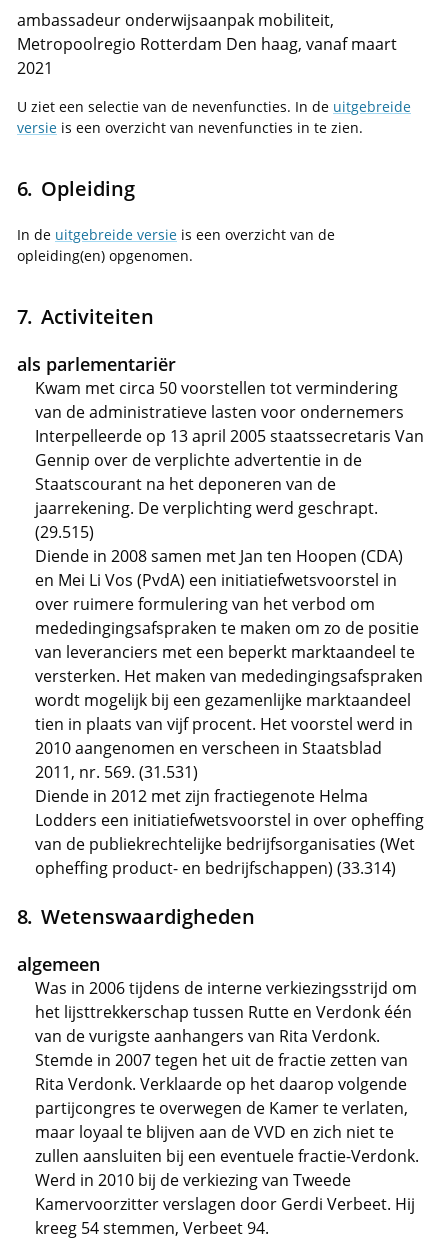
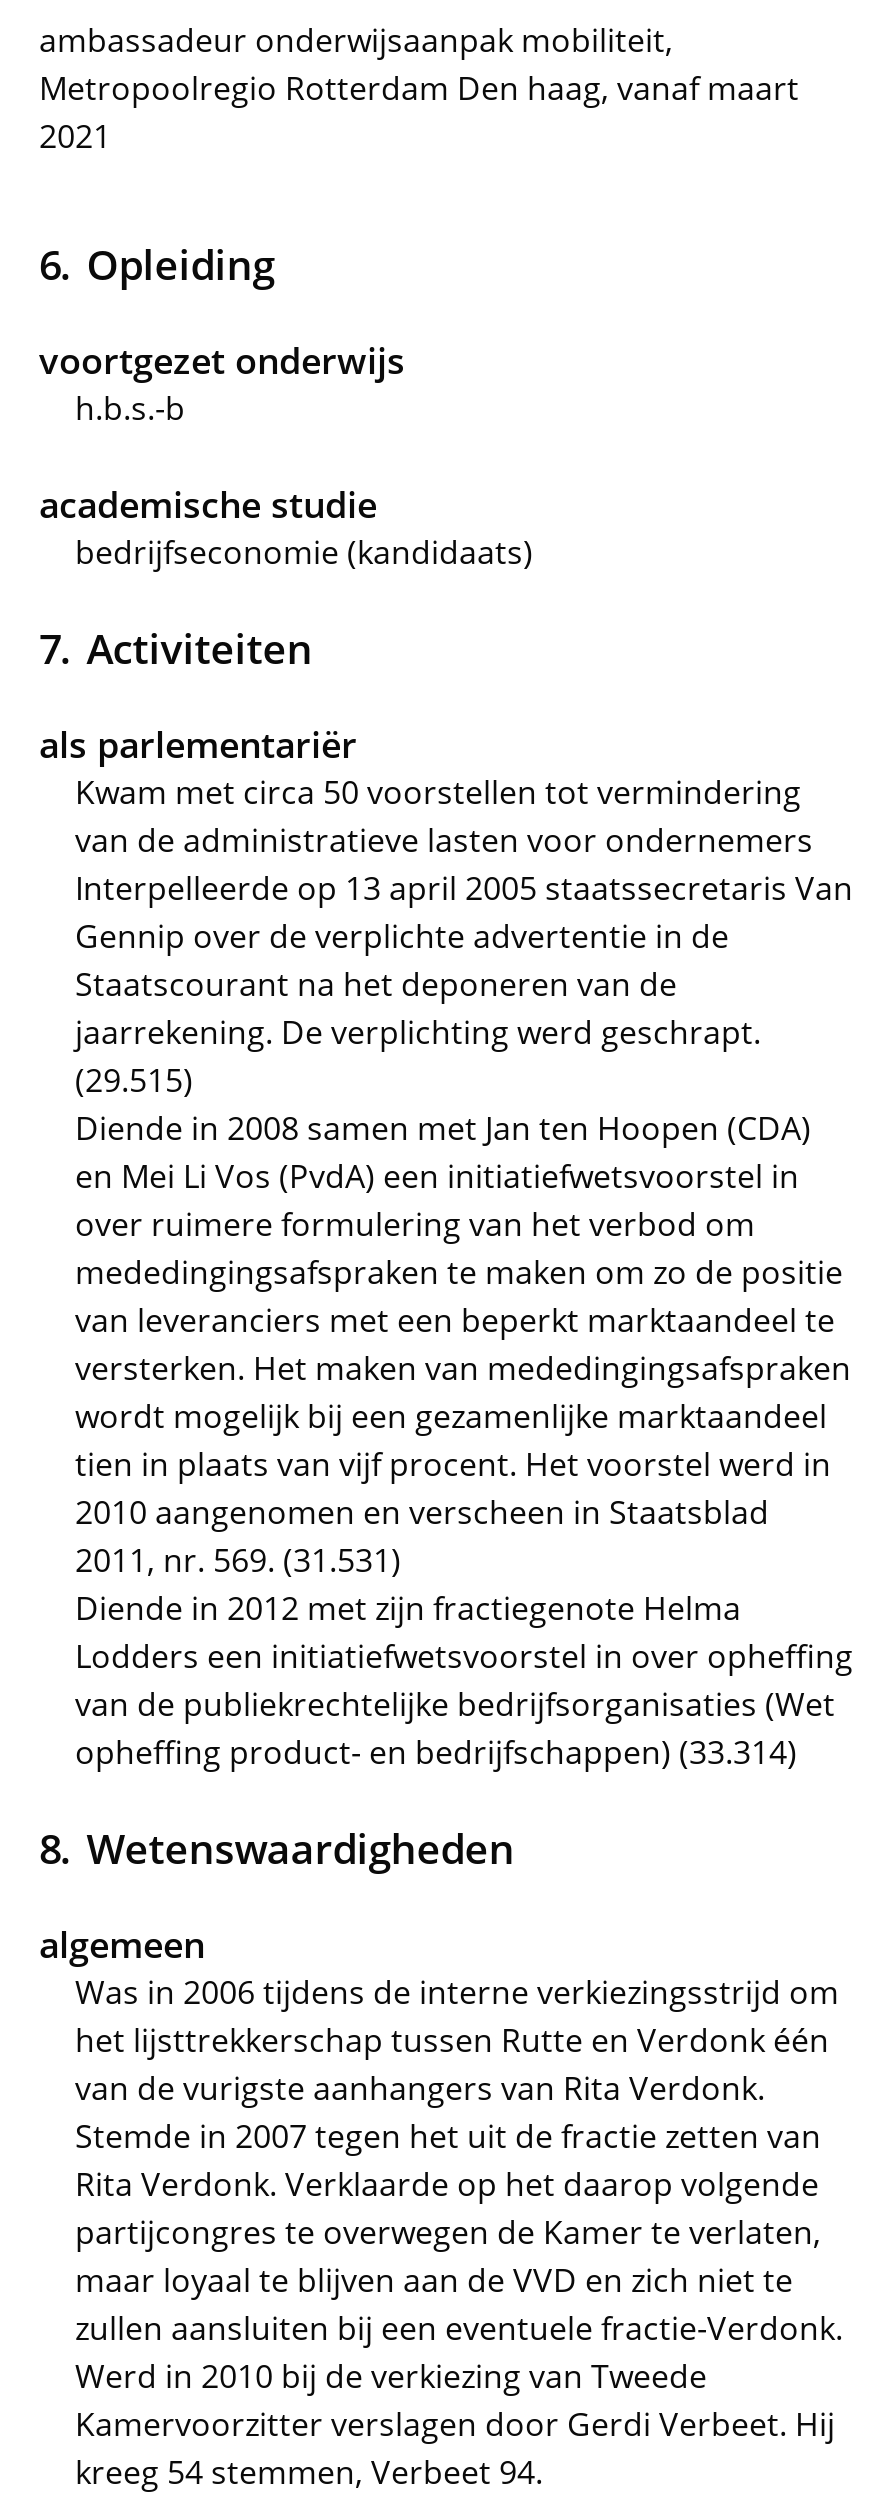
- U ziet een selectie van de nevenfuncties. In de uitgebreide
- versie is een overzicht van nevenfuncties in te zien.

moved up: Opleiding

- In de uitgebreide versie is een overzicht van de
- opleiding(en) opgenomen.
+ voortgezet onderwijs
+ h.b.s.-b
+ academische studie
+ bedrijfseconomie (kandidaats)
